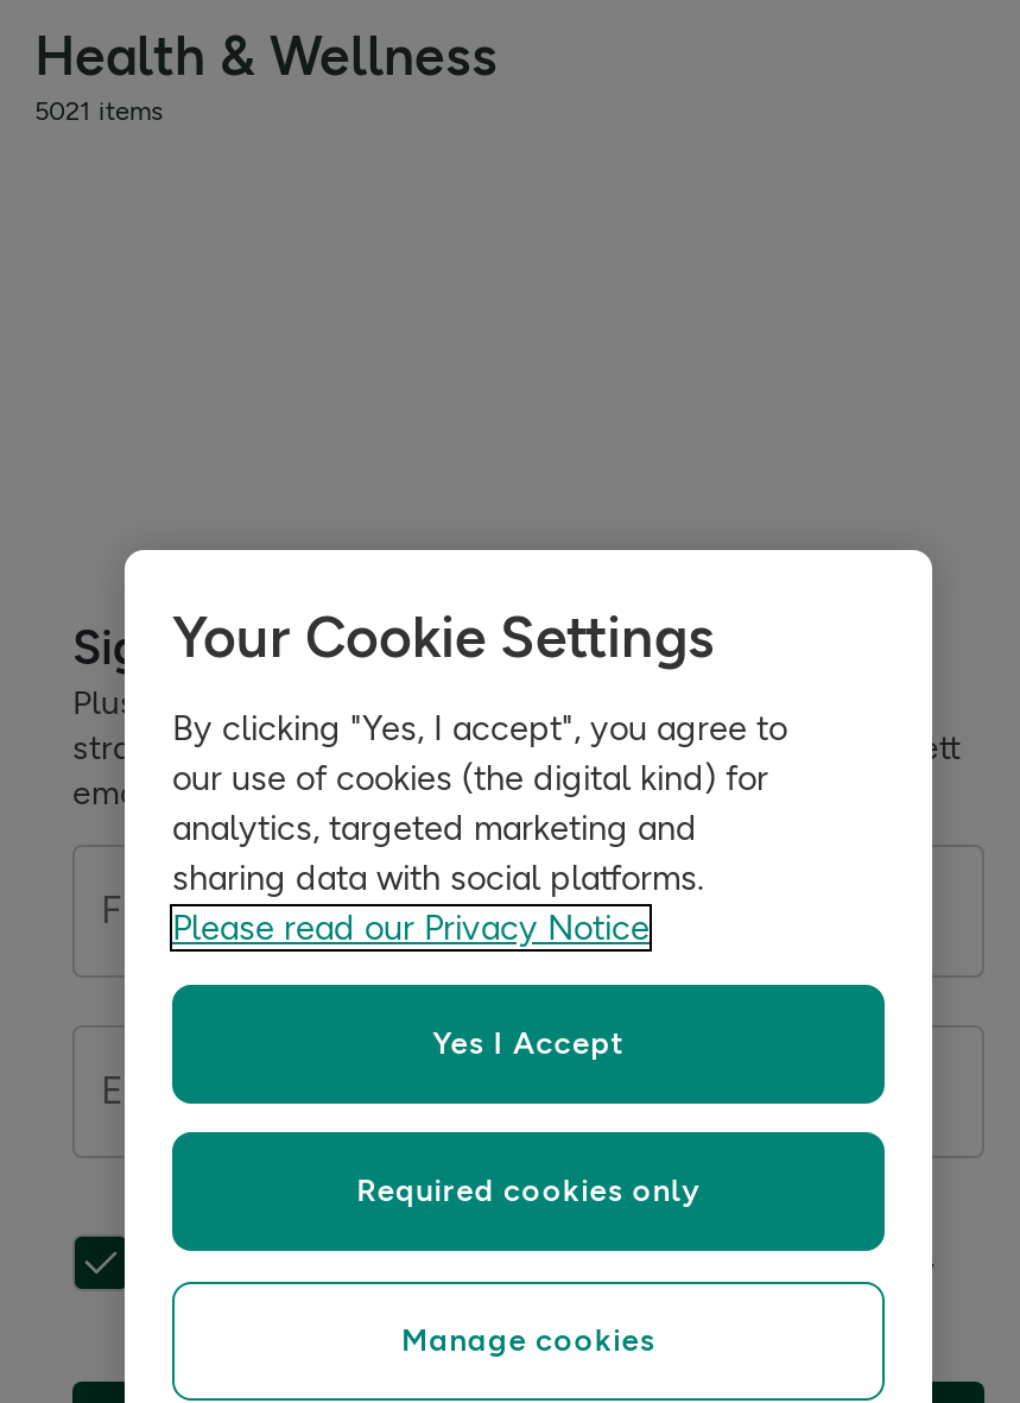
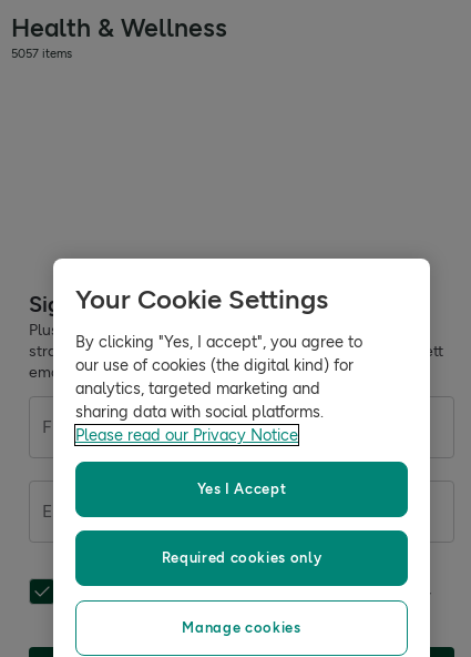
- 5021 items
+ 5057 items
